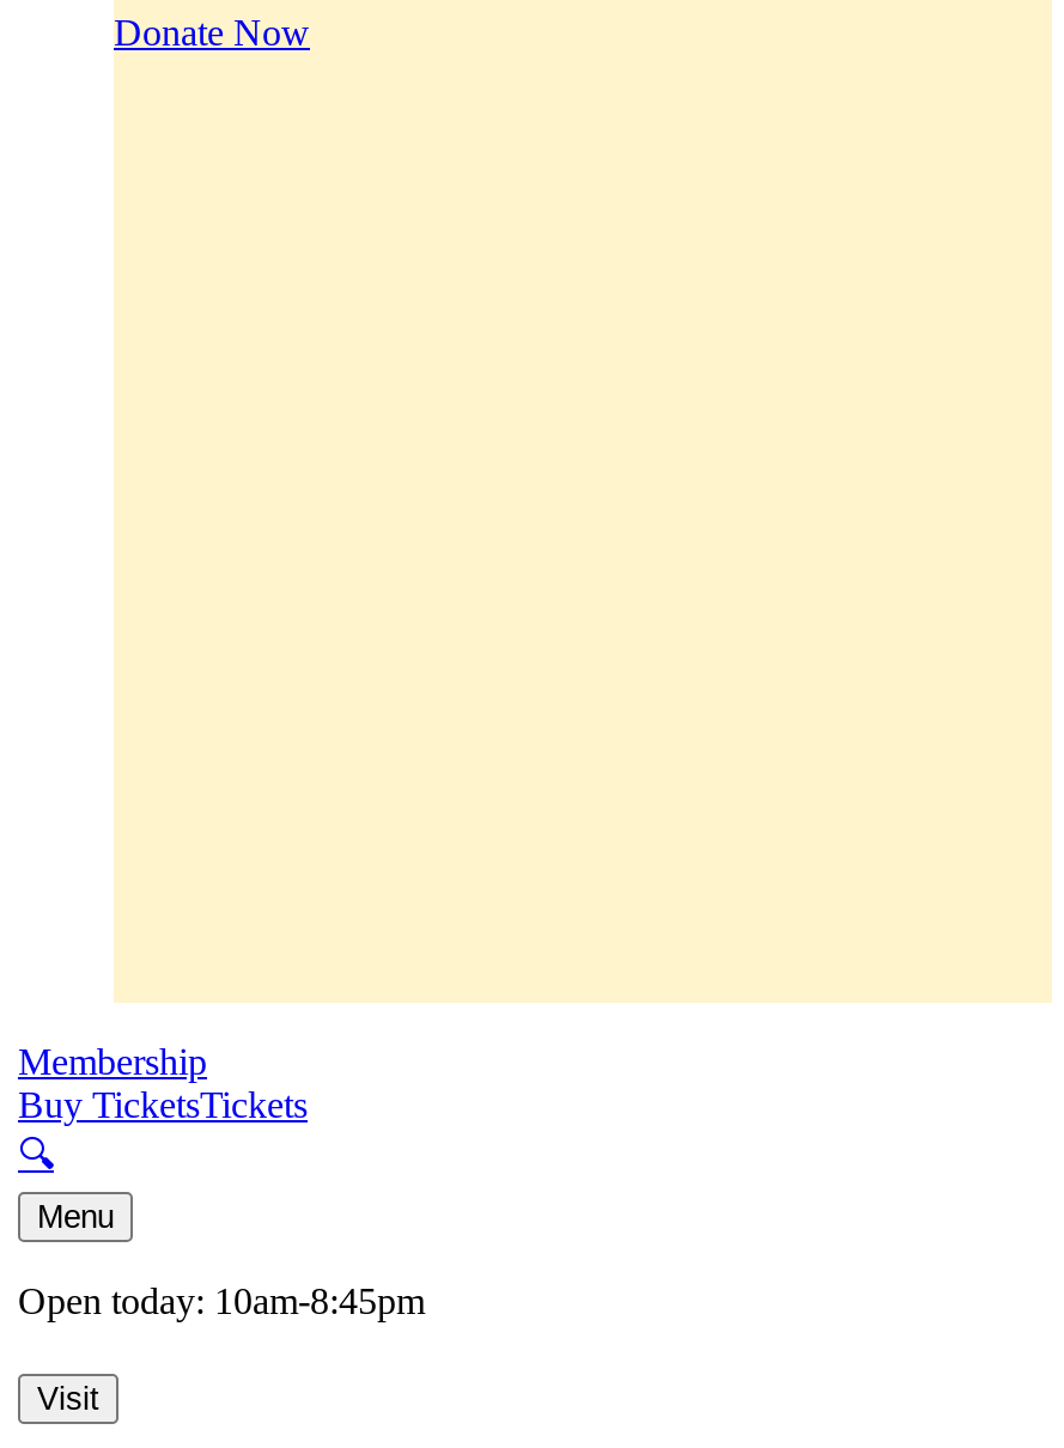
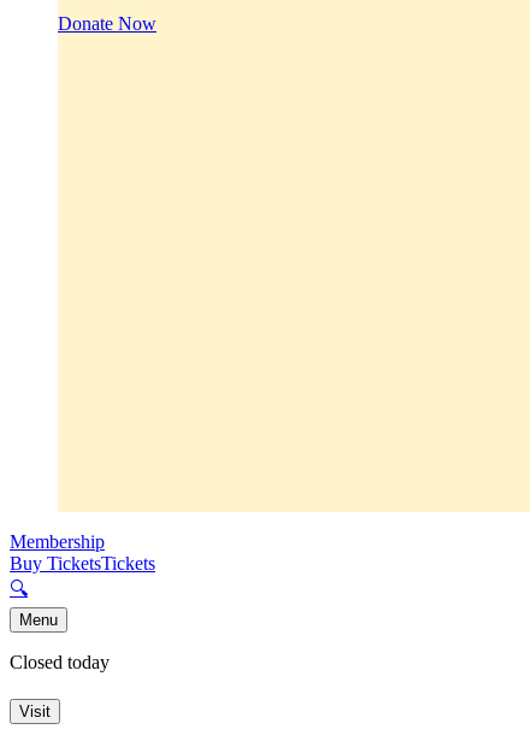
- Open today: 10am-8:45pm
+ Closed today
